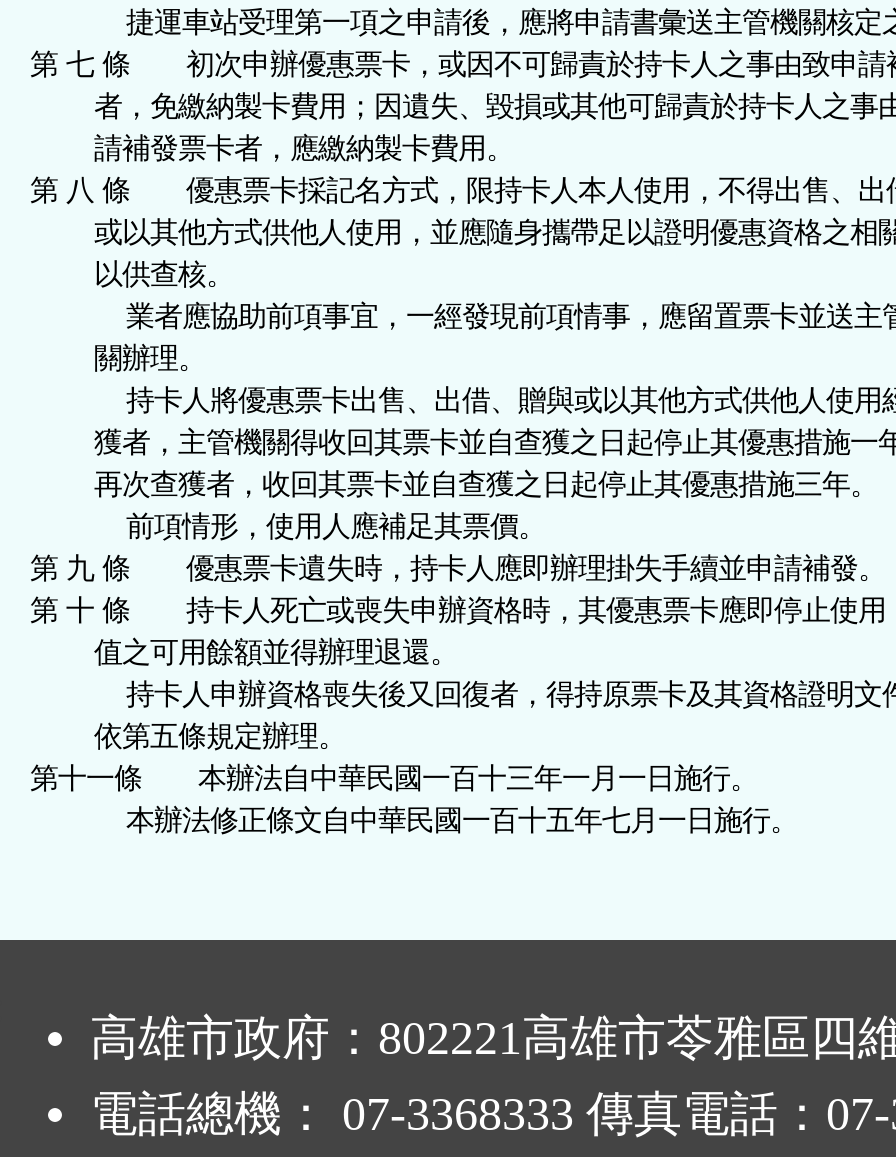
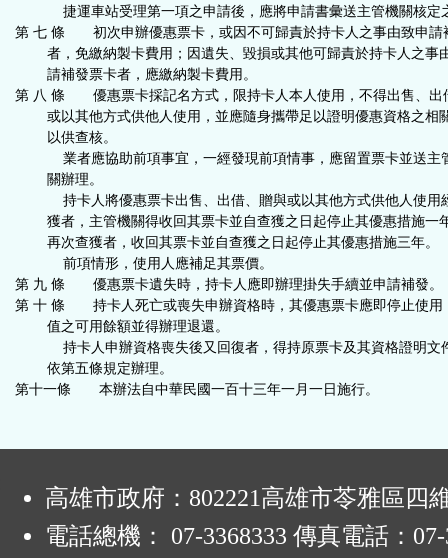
- 本辦法修正條文自中華民國一百十五年七月一日施行。
